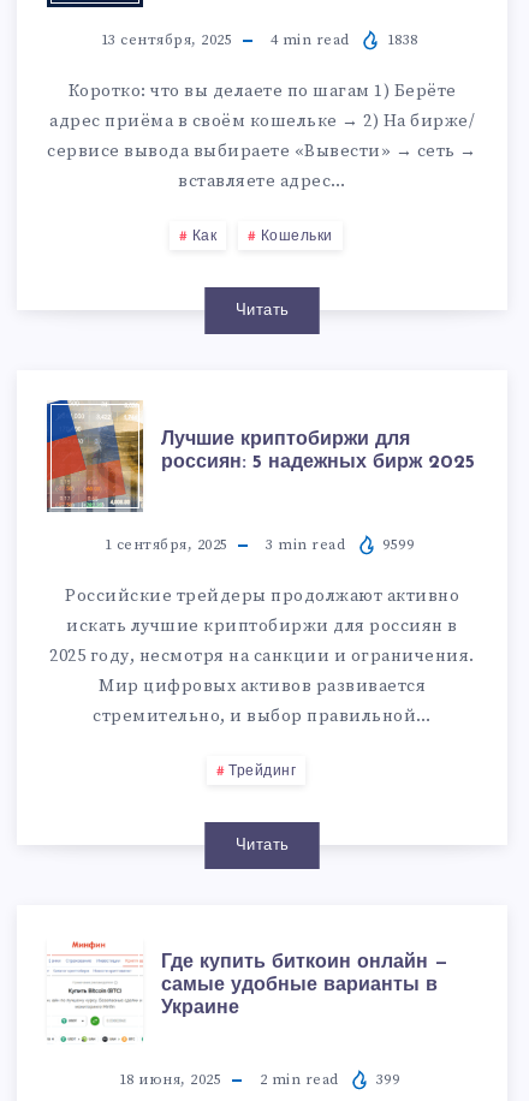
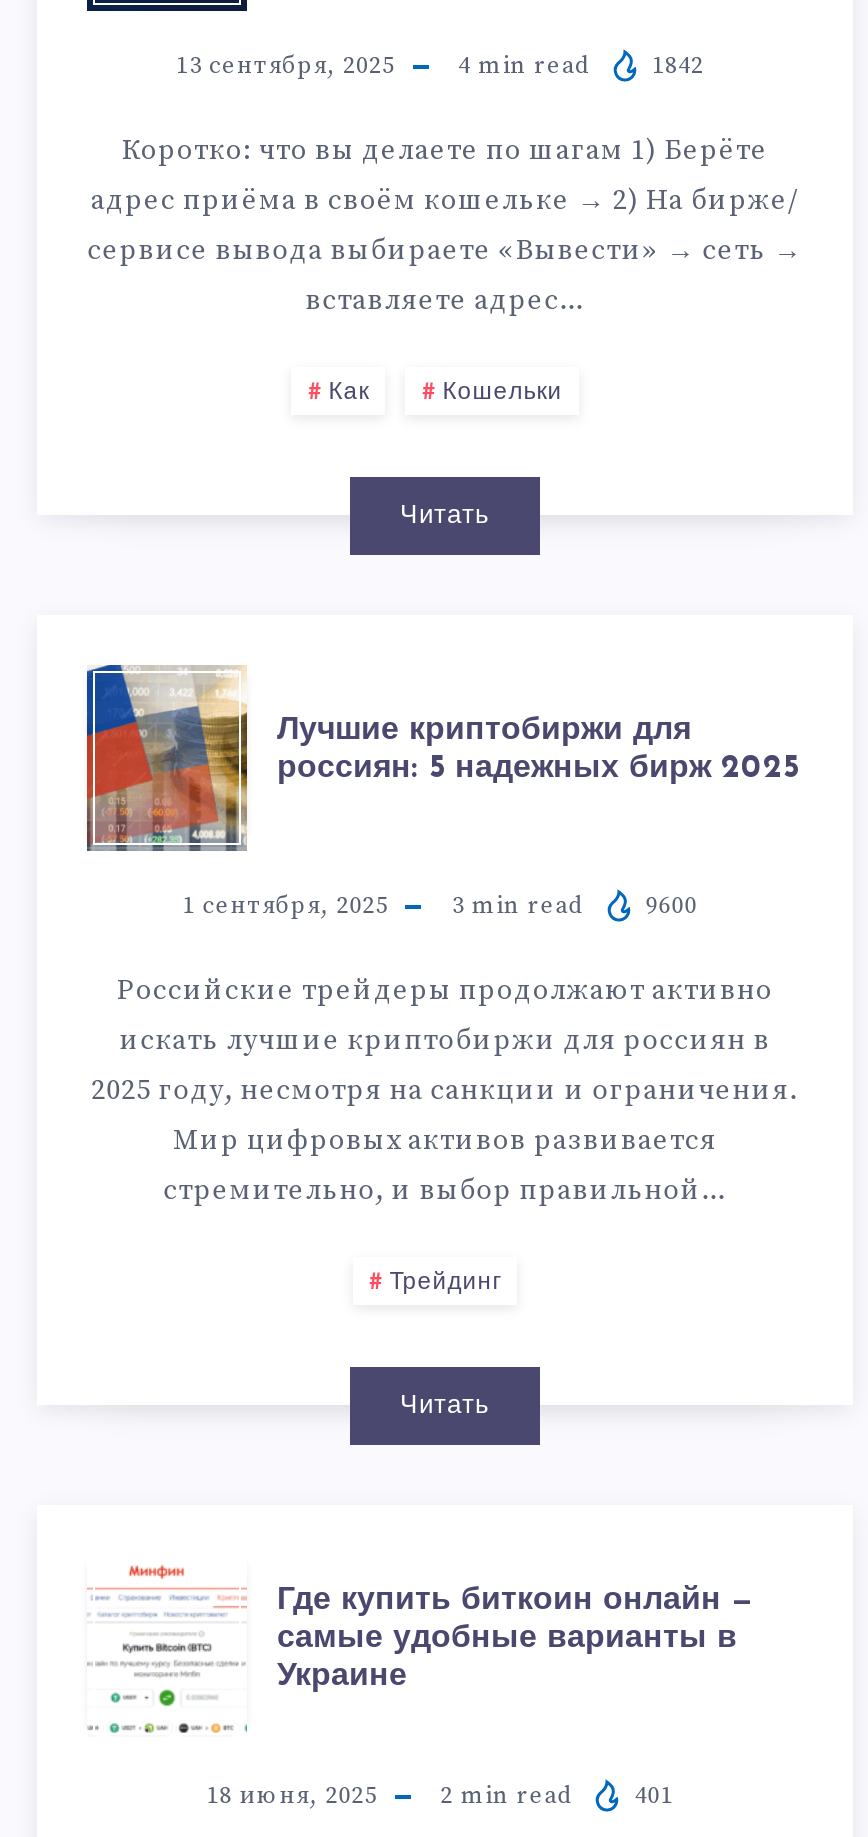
- 4 min read 1838
+ 4 min read 1842

- 3 min read 9599
+ 3 min read 9600

- 2 min read 399
+ 2 min read 401
